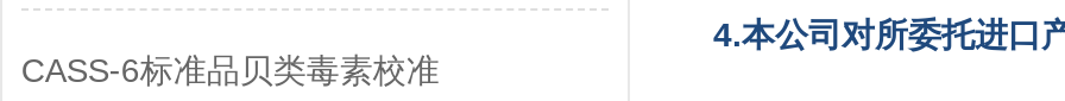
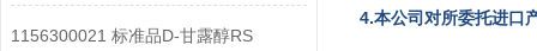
- CASS-6标准品贝类毒素校准
+ 1156300021 标准品D-甘露醇RS
